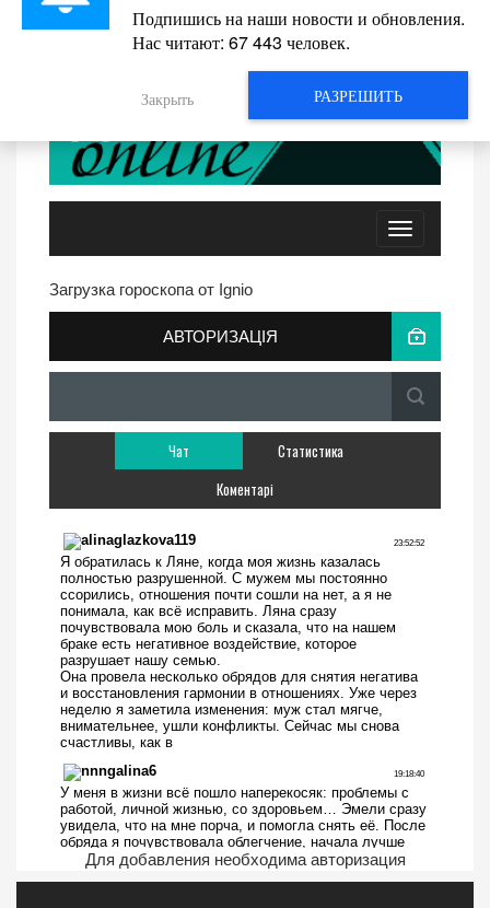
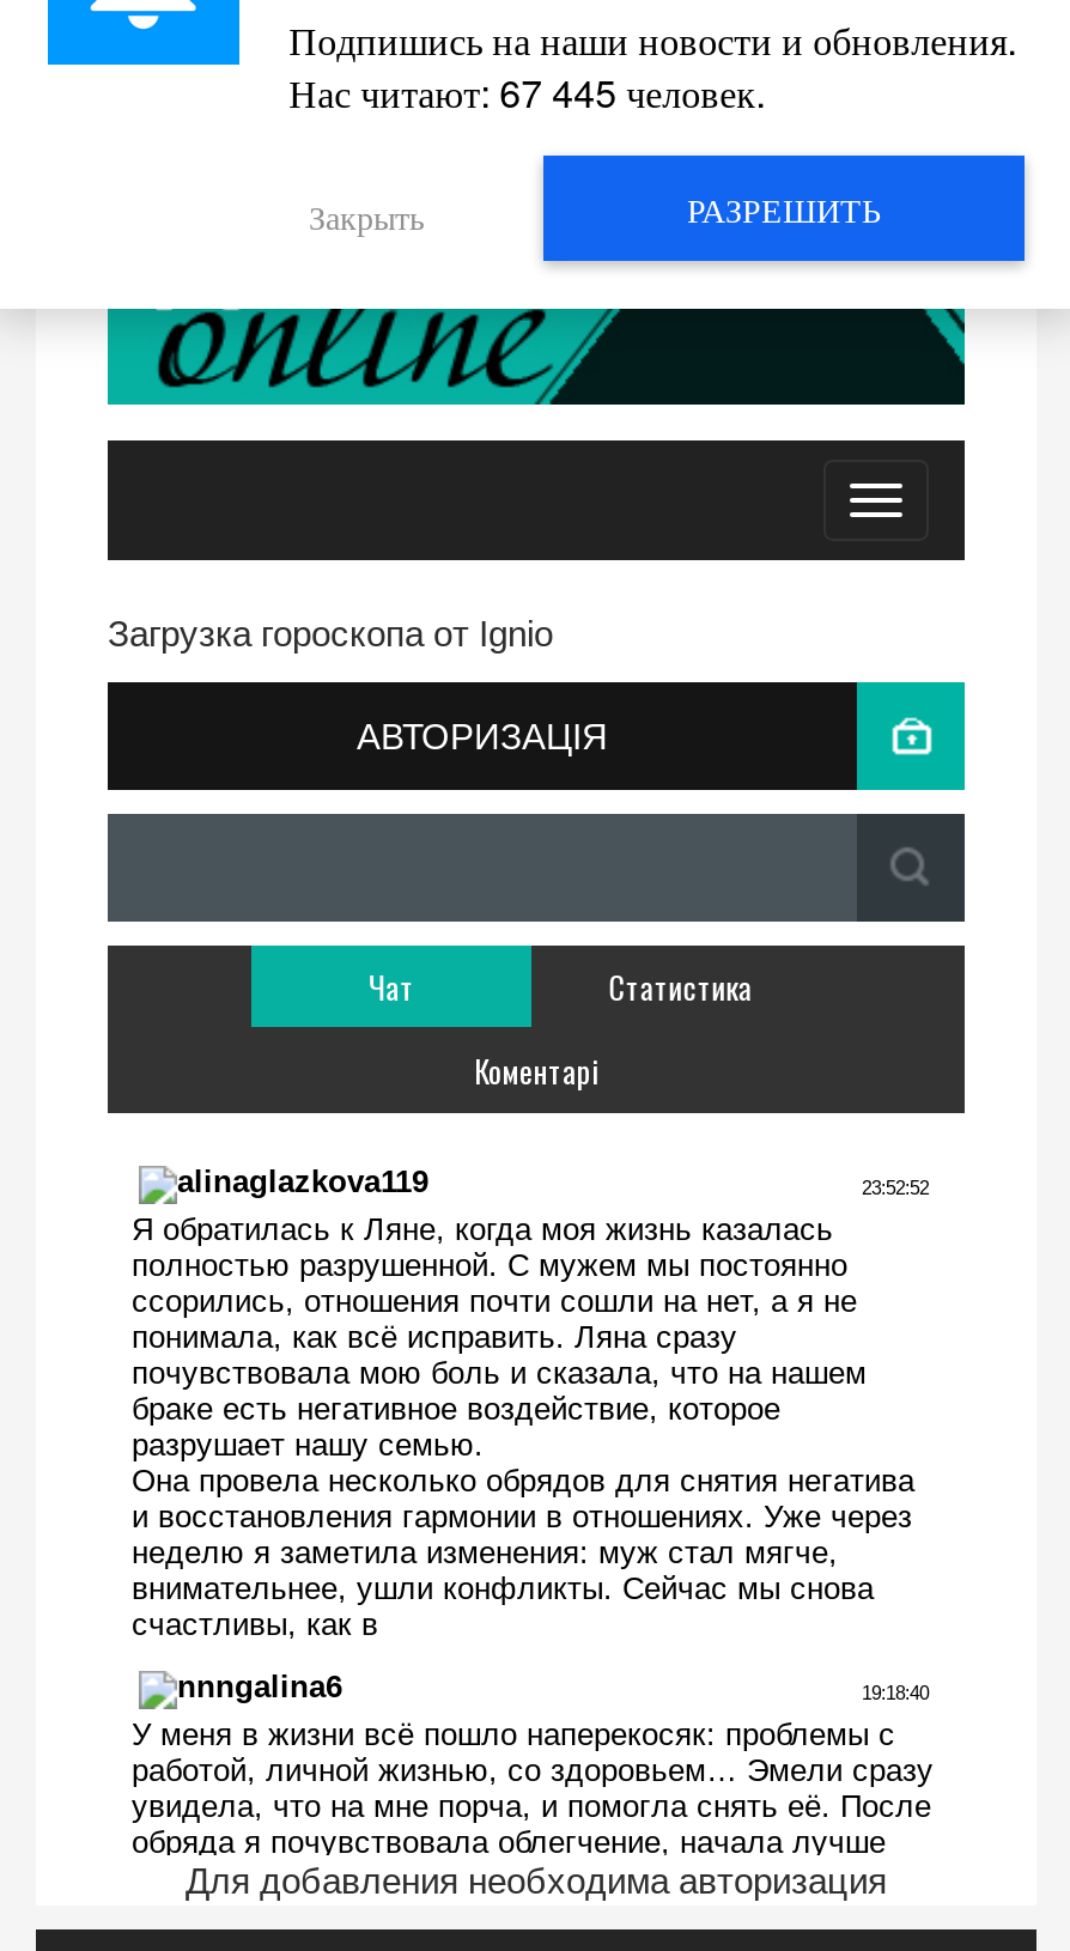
- Нас читают: 67 443 человек.
+ Нас читают: 67 445 человек.
